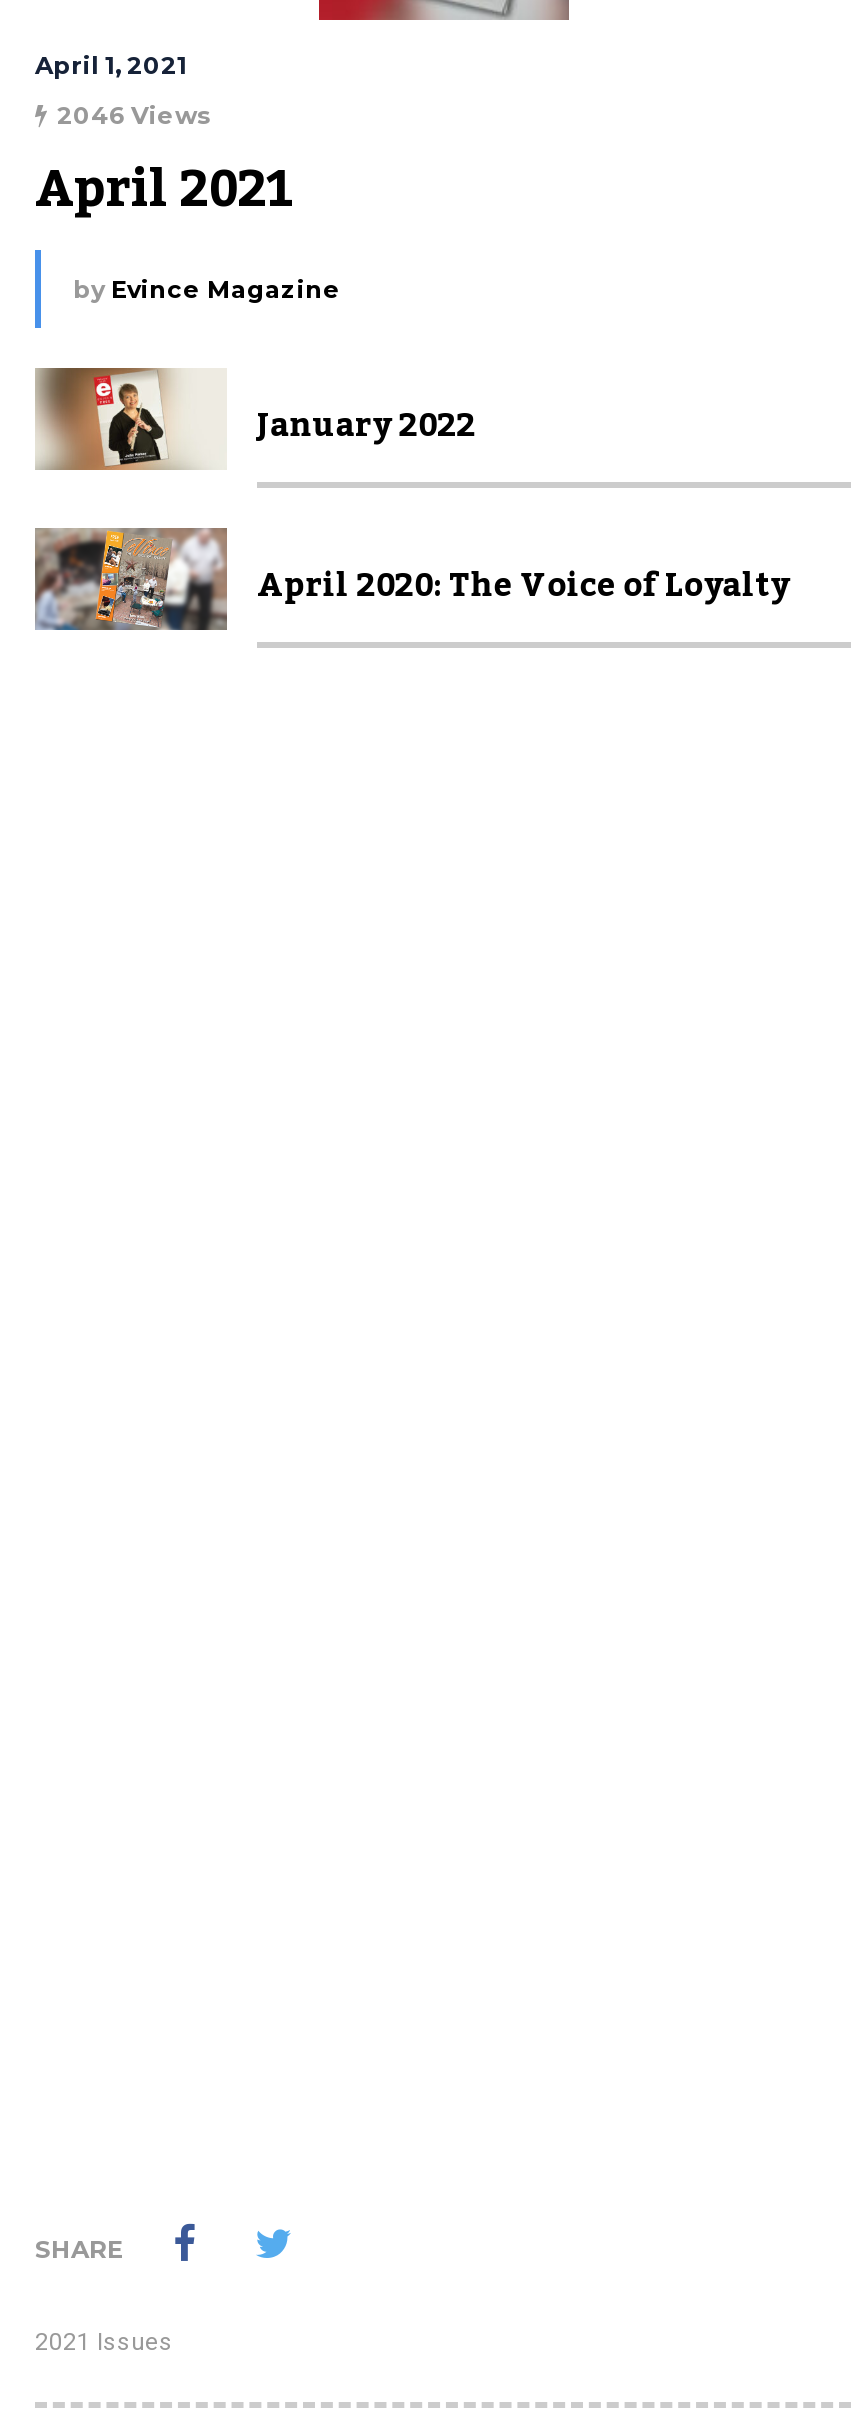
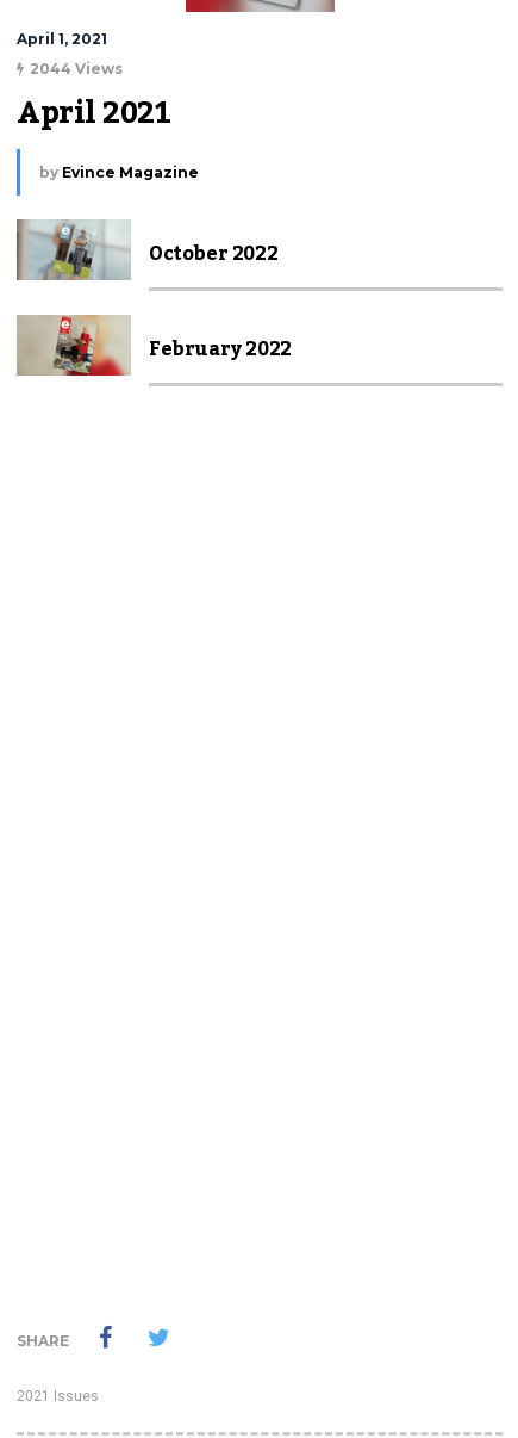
- 2046 Views
+ 2044 Views

- [image]
- January 2022
+ [image]
+ October 2022

- [image]
- April 2020: The Voice of Loyalty
+ [image]
+ February 2022
